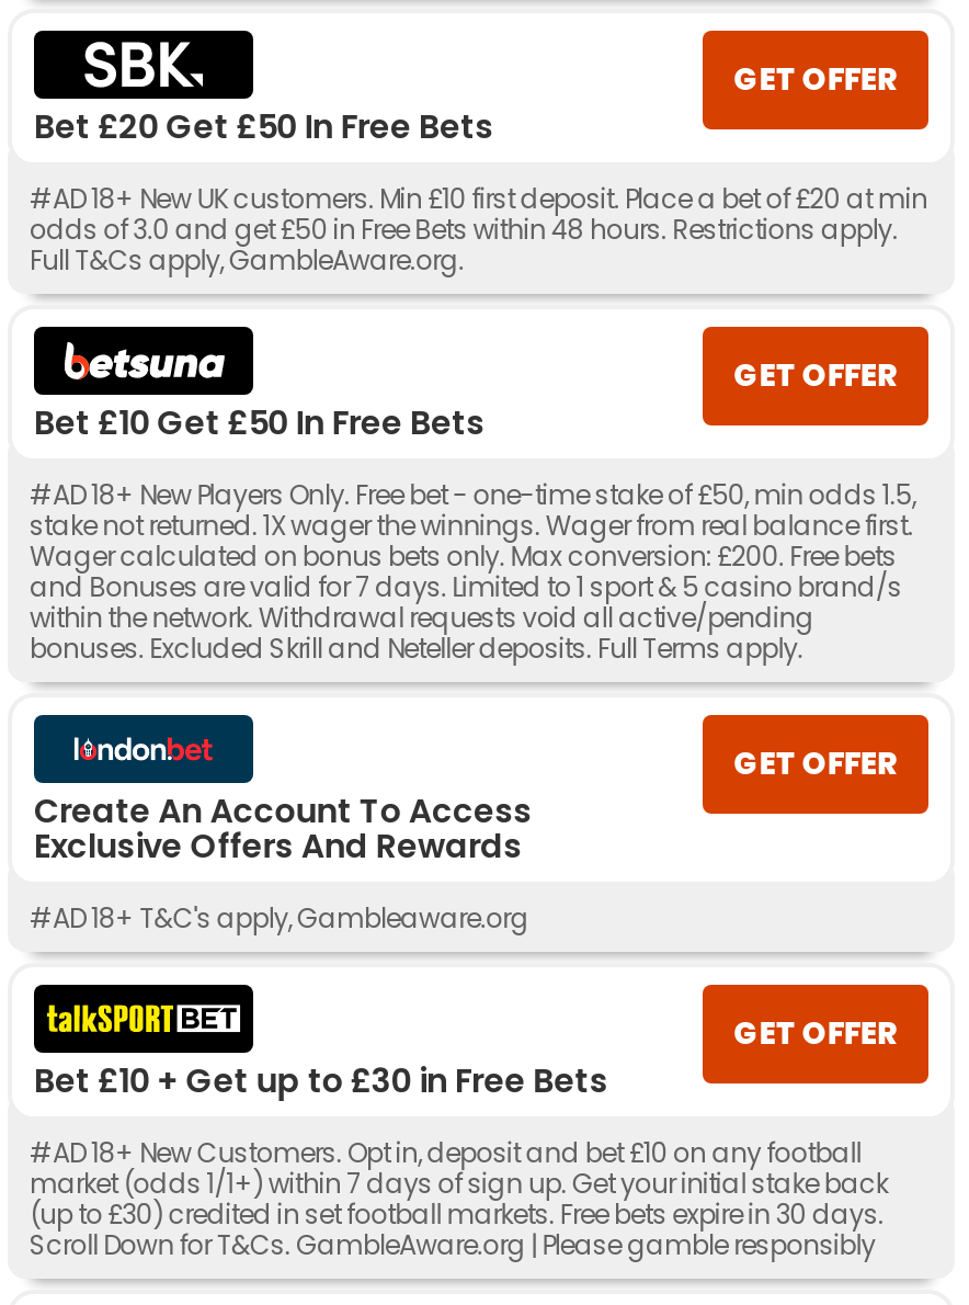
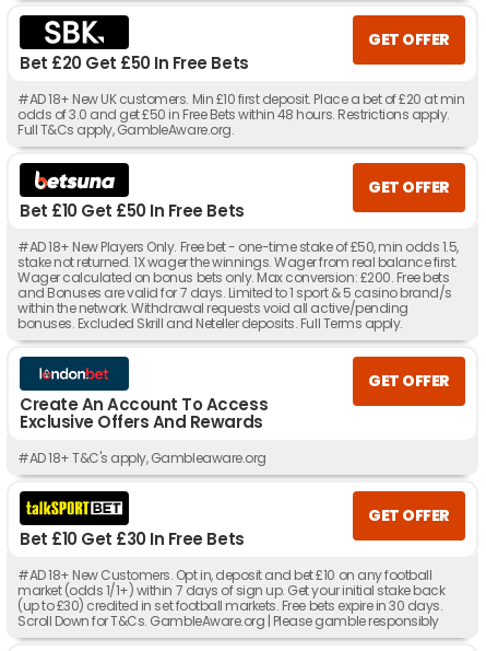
- Bet £10 + Get up to £30 in Free Bets
+ Bet £10 Get £30 In Free Bets
